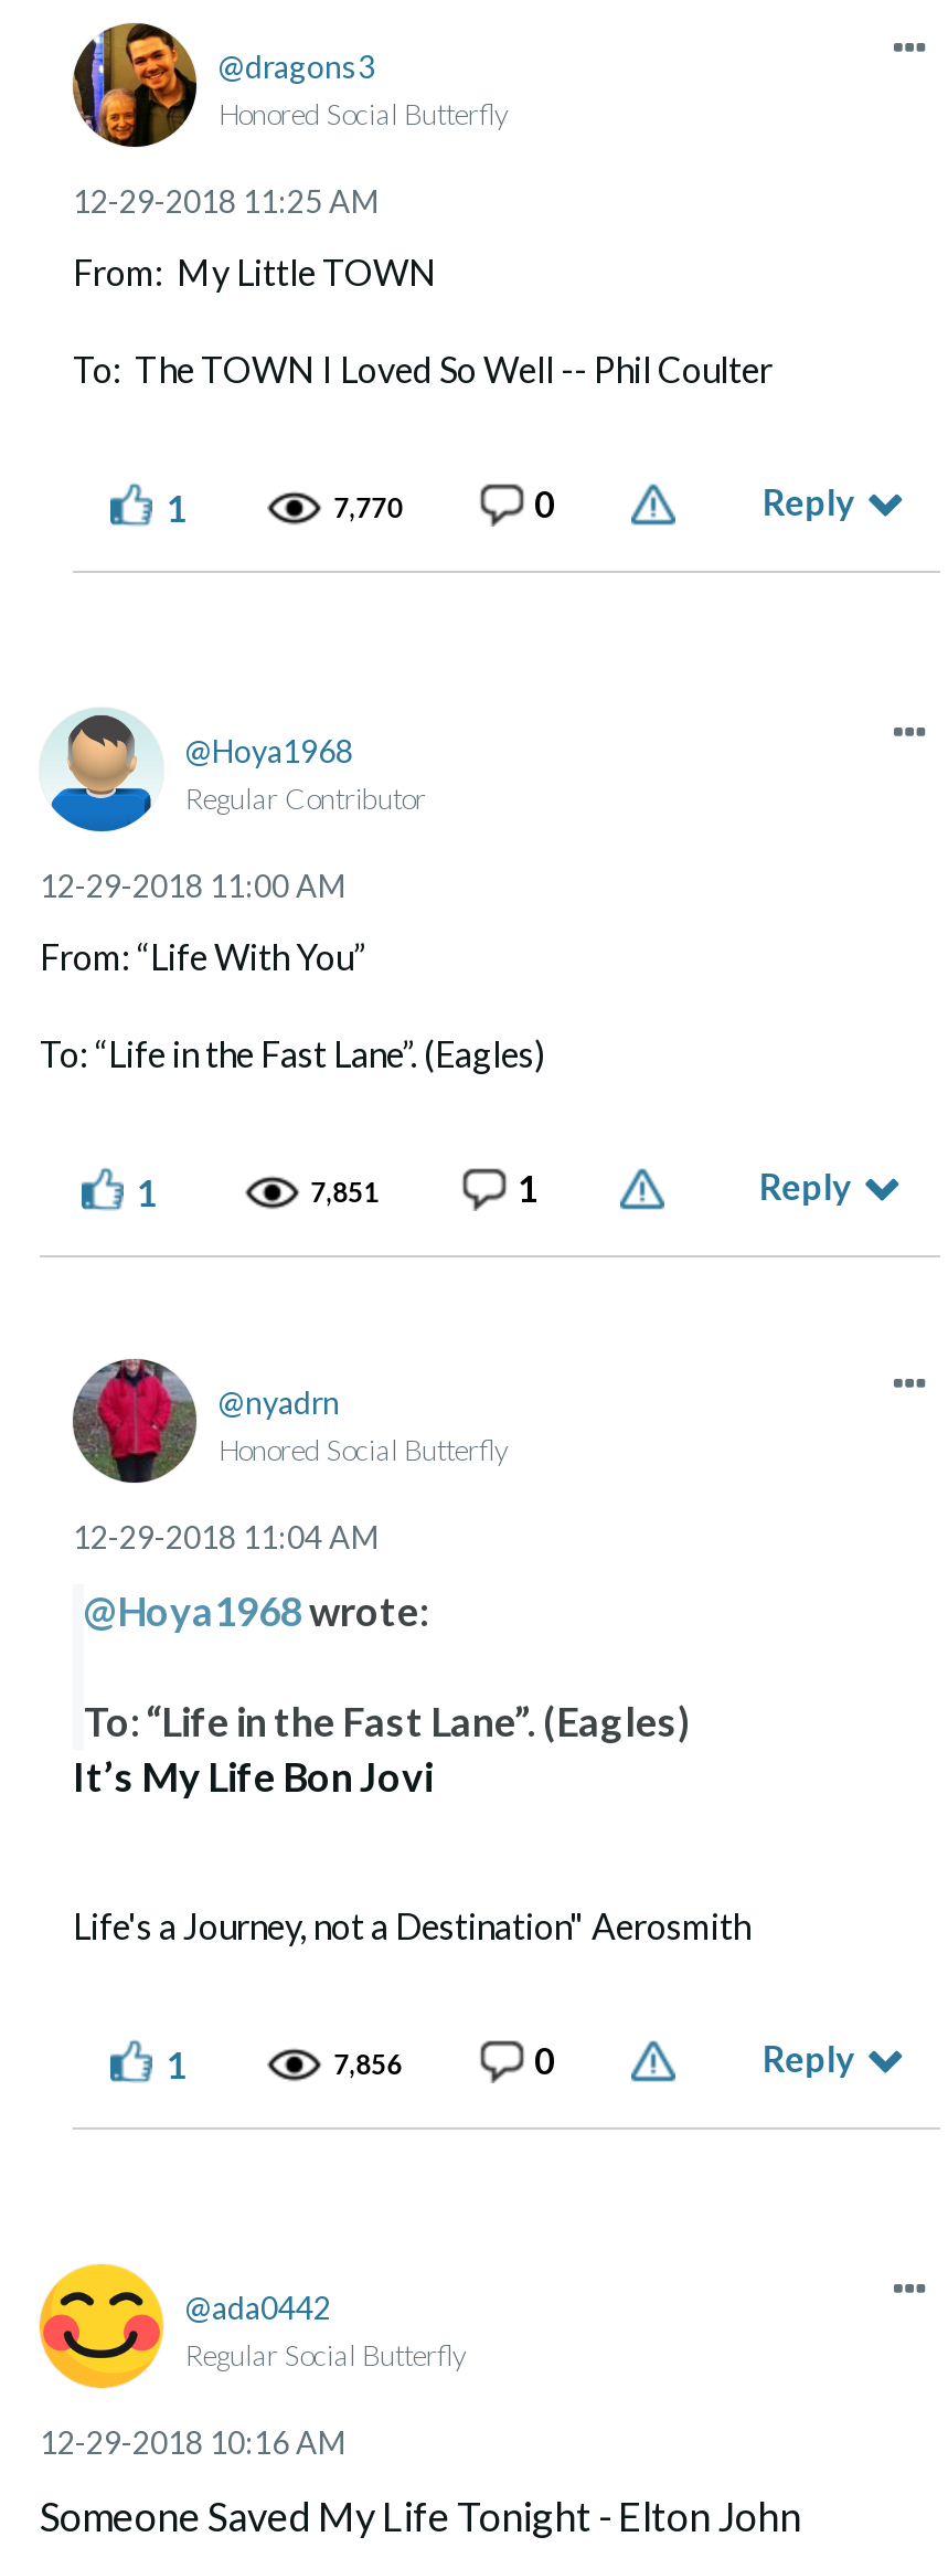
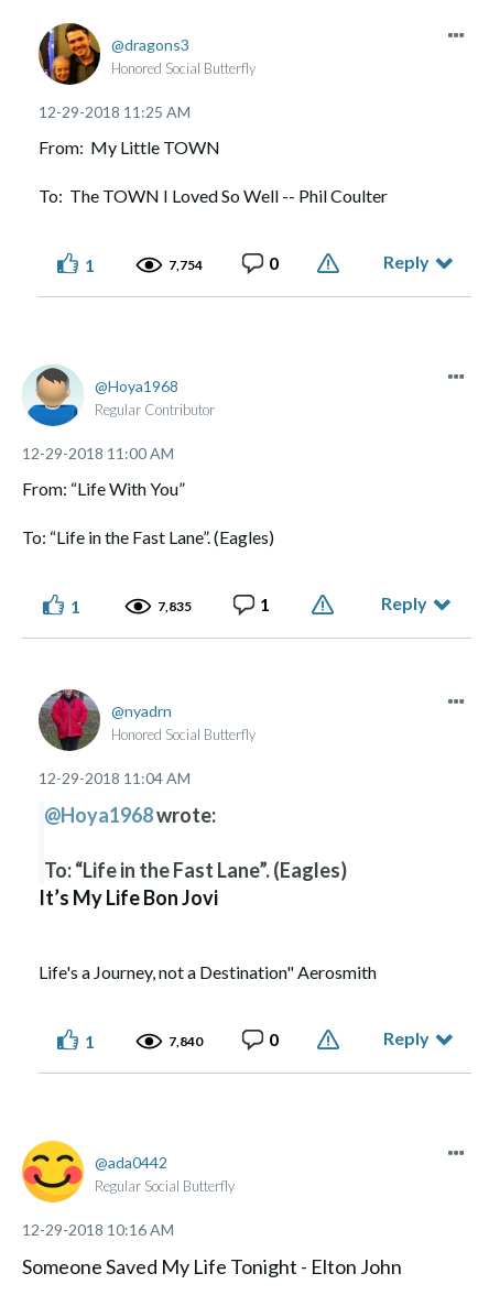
- 7,770
+ 7,754

- 7,851
+ 7,835

- 7,856
+ 7,840
